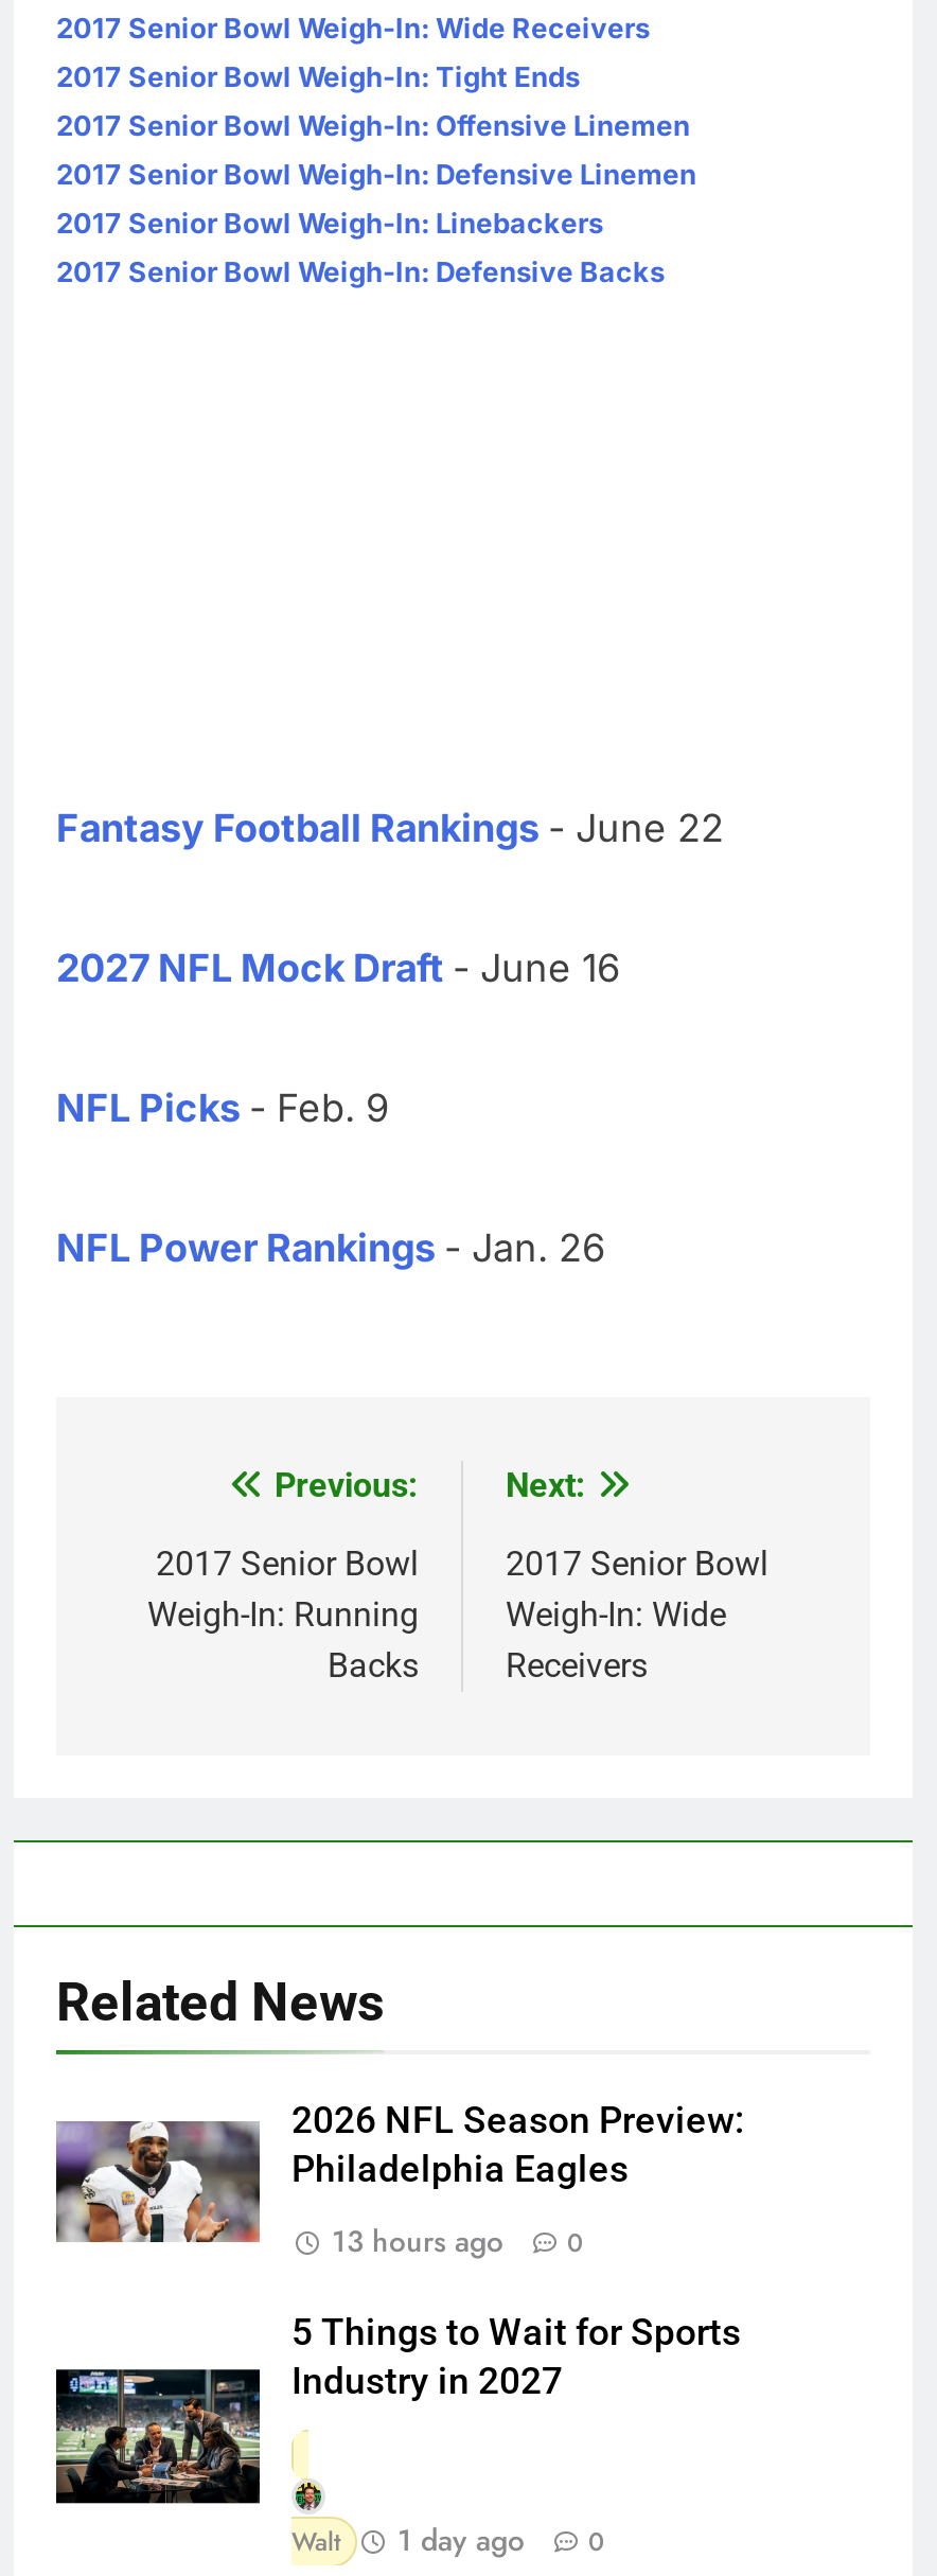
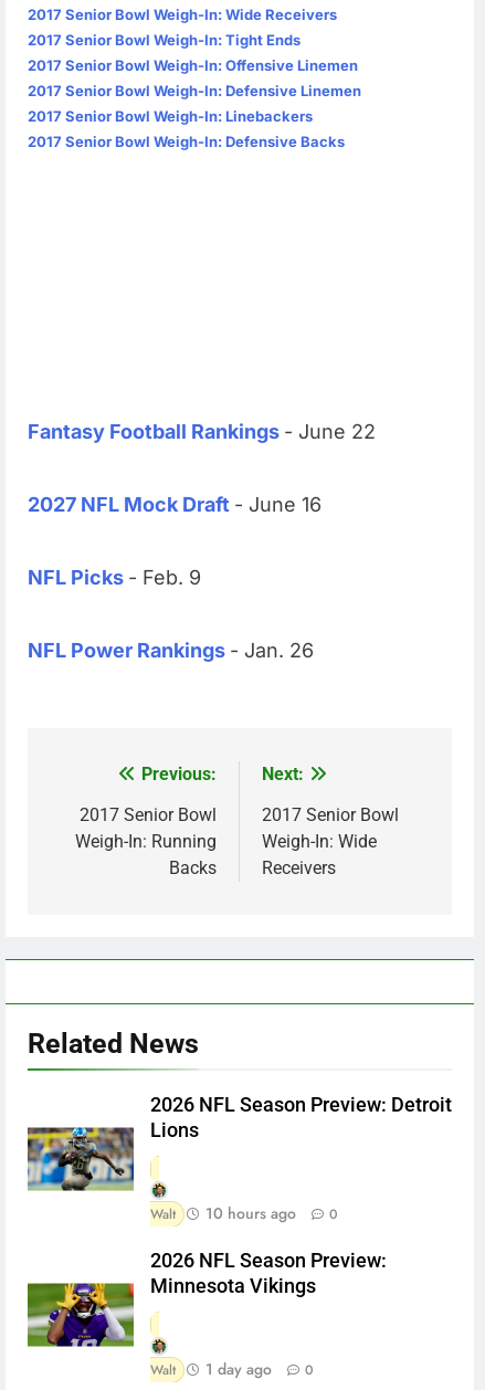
moved down: 2026 NFL Season Preview:

- [image]
- Philadelphia Eagles
+ [image]
+ 2026 NFL Season Preview: Detroit
+ Lions

- 13 hours ago
+ Walt
+ 10 hours ago

- [image]
- 5 Things to Wait for Sports
- Industry in 2027
+ [image]
+ Minnesota Vikings
